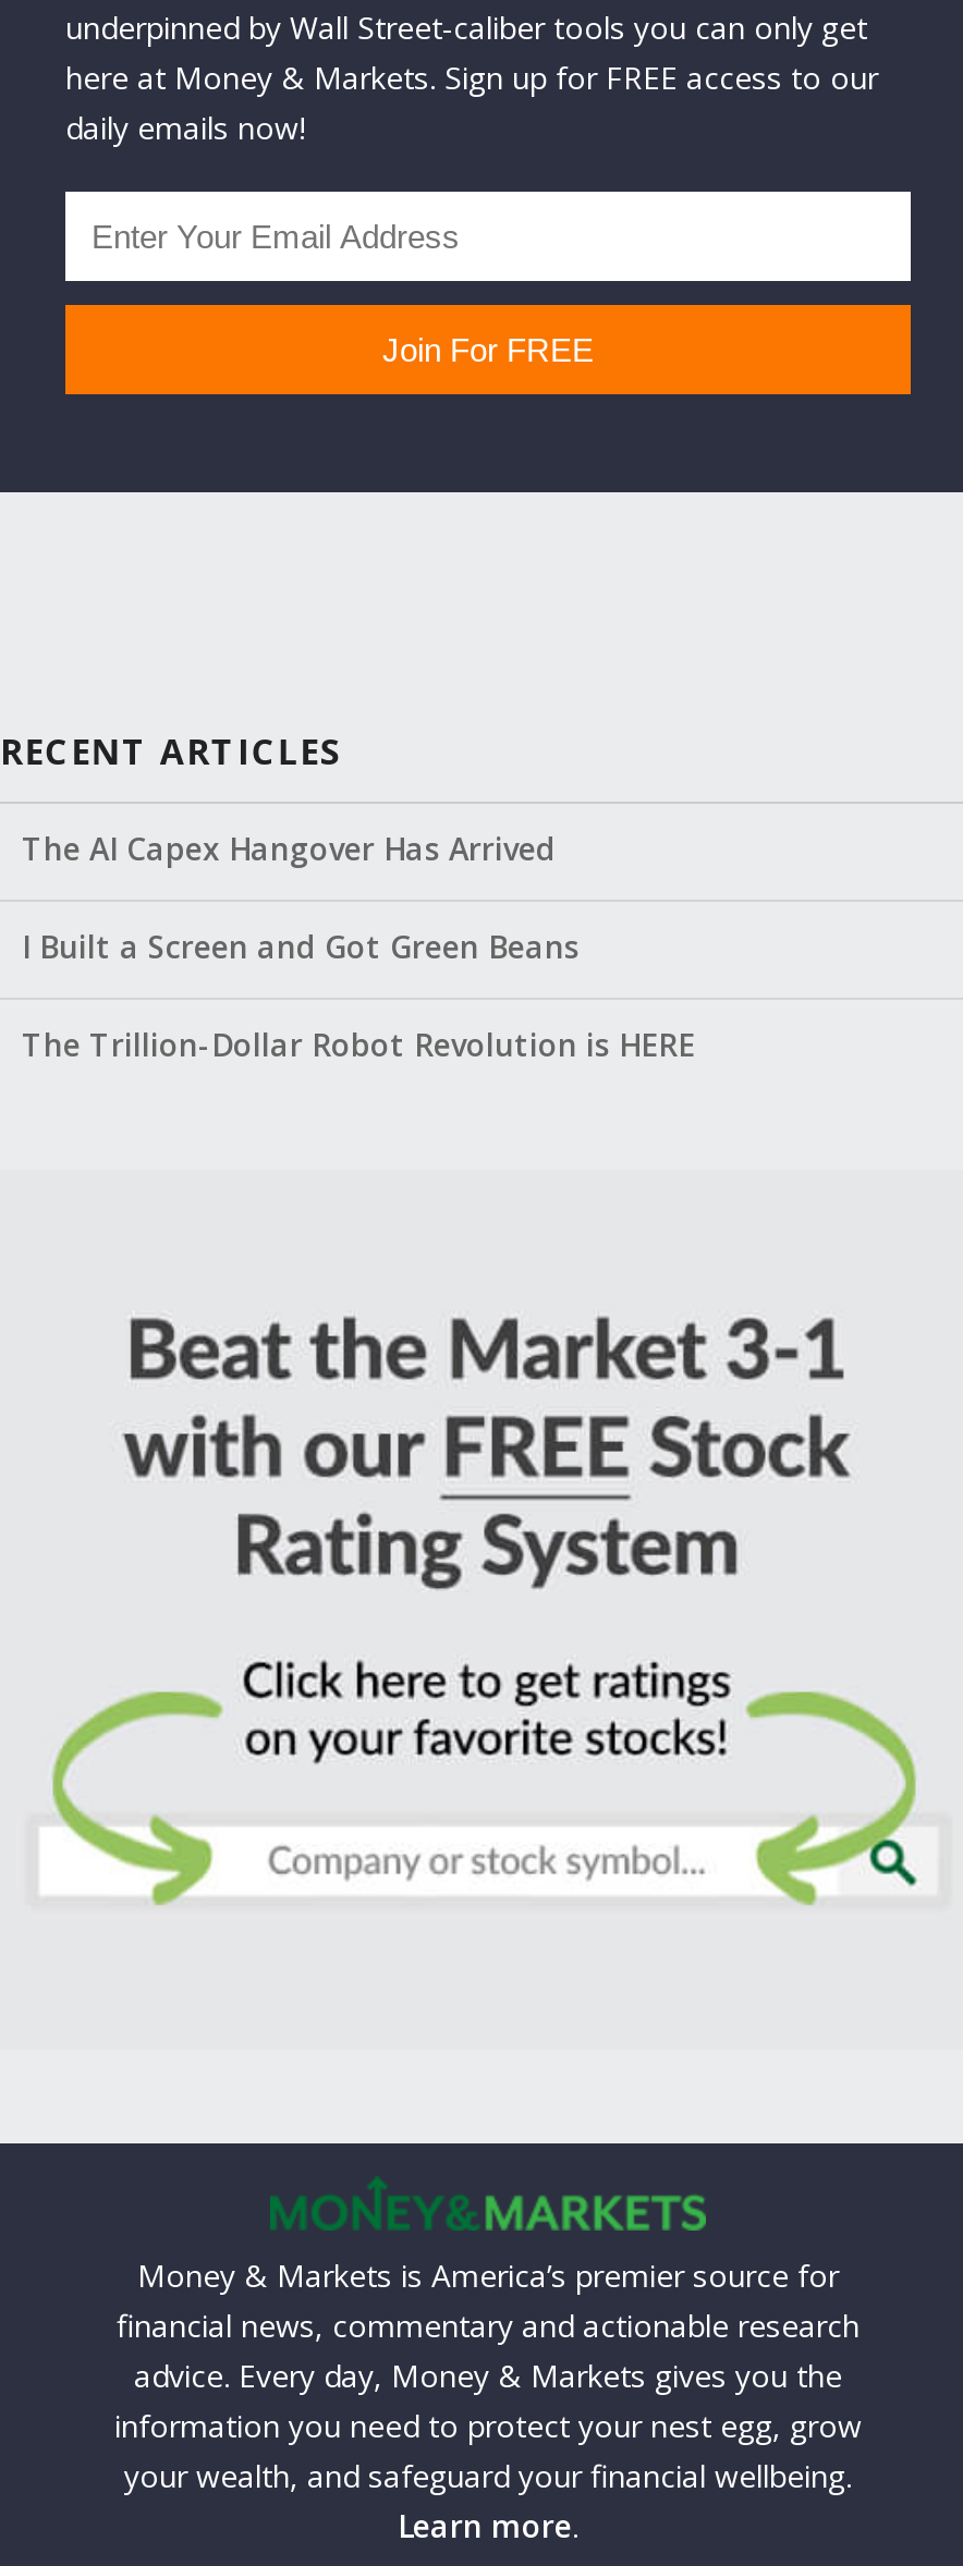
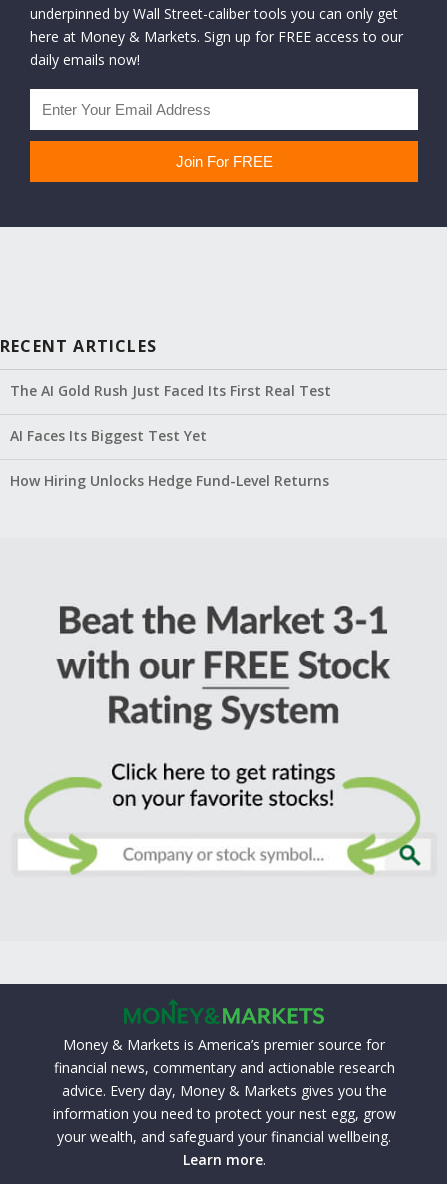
- The AI Capex Hangover Has Arrived
+ The AI Gold Rush Just Faced Its First Real Test

- I Built a Screen and Got Green Beans
+ AI Faces Its Biggest Test Yet

- The Trillion-Dollar Robot Revolution is HERE
+ How Hiring Unlocks Hedge Fund-Level Returns
